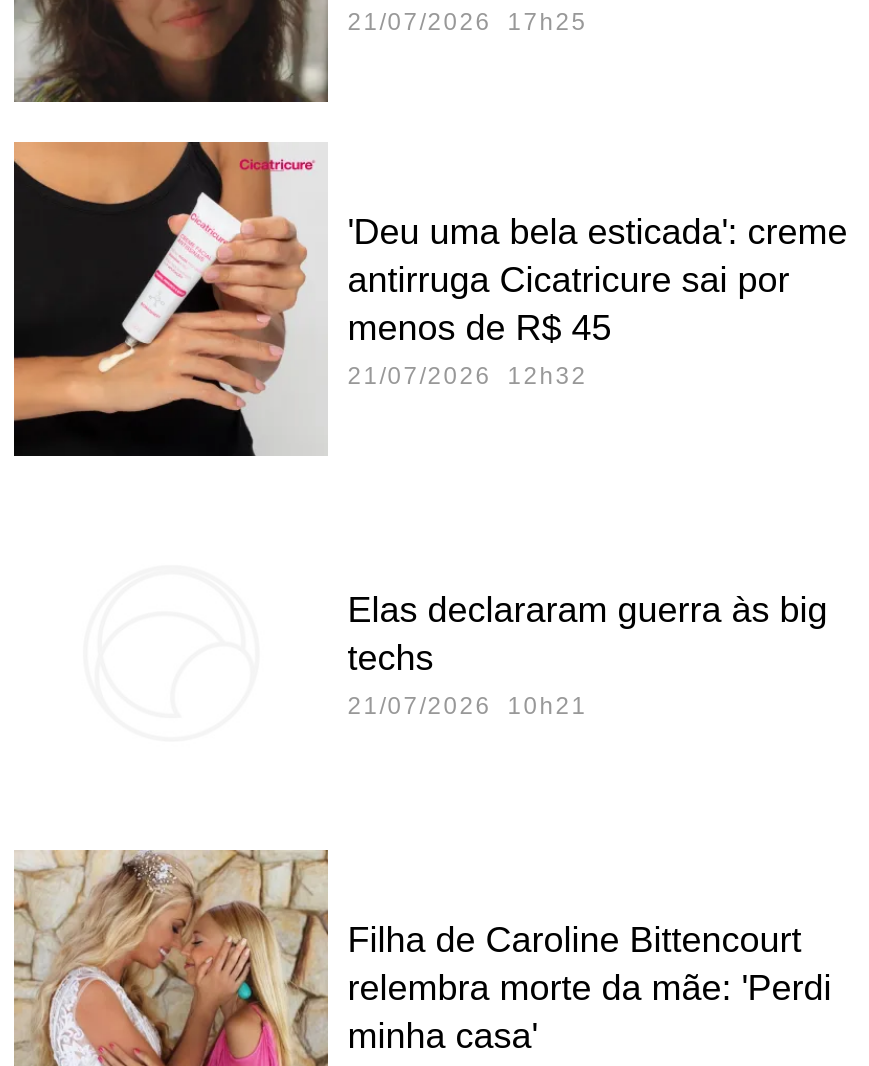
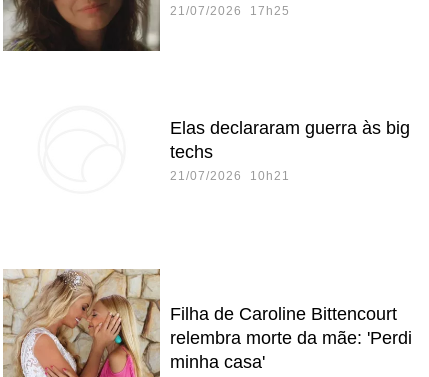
- [image]
- 'Deu uma bela esticada': creme
- antirruga Cicatricure sai por
- menos de R$ 45
- 21/07/2026 12h32

moved up: Elas declararam guerra às big | techs | 21/07/2026 10h21
